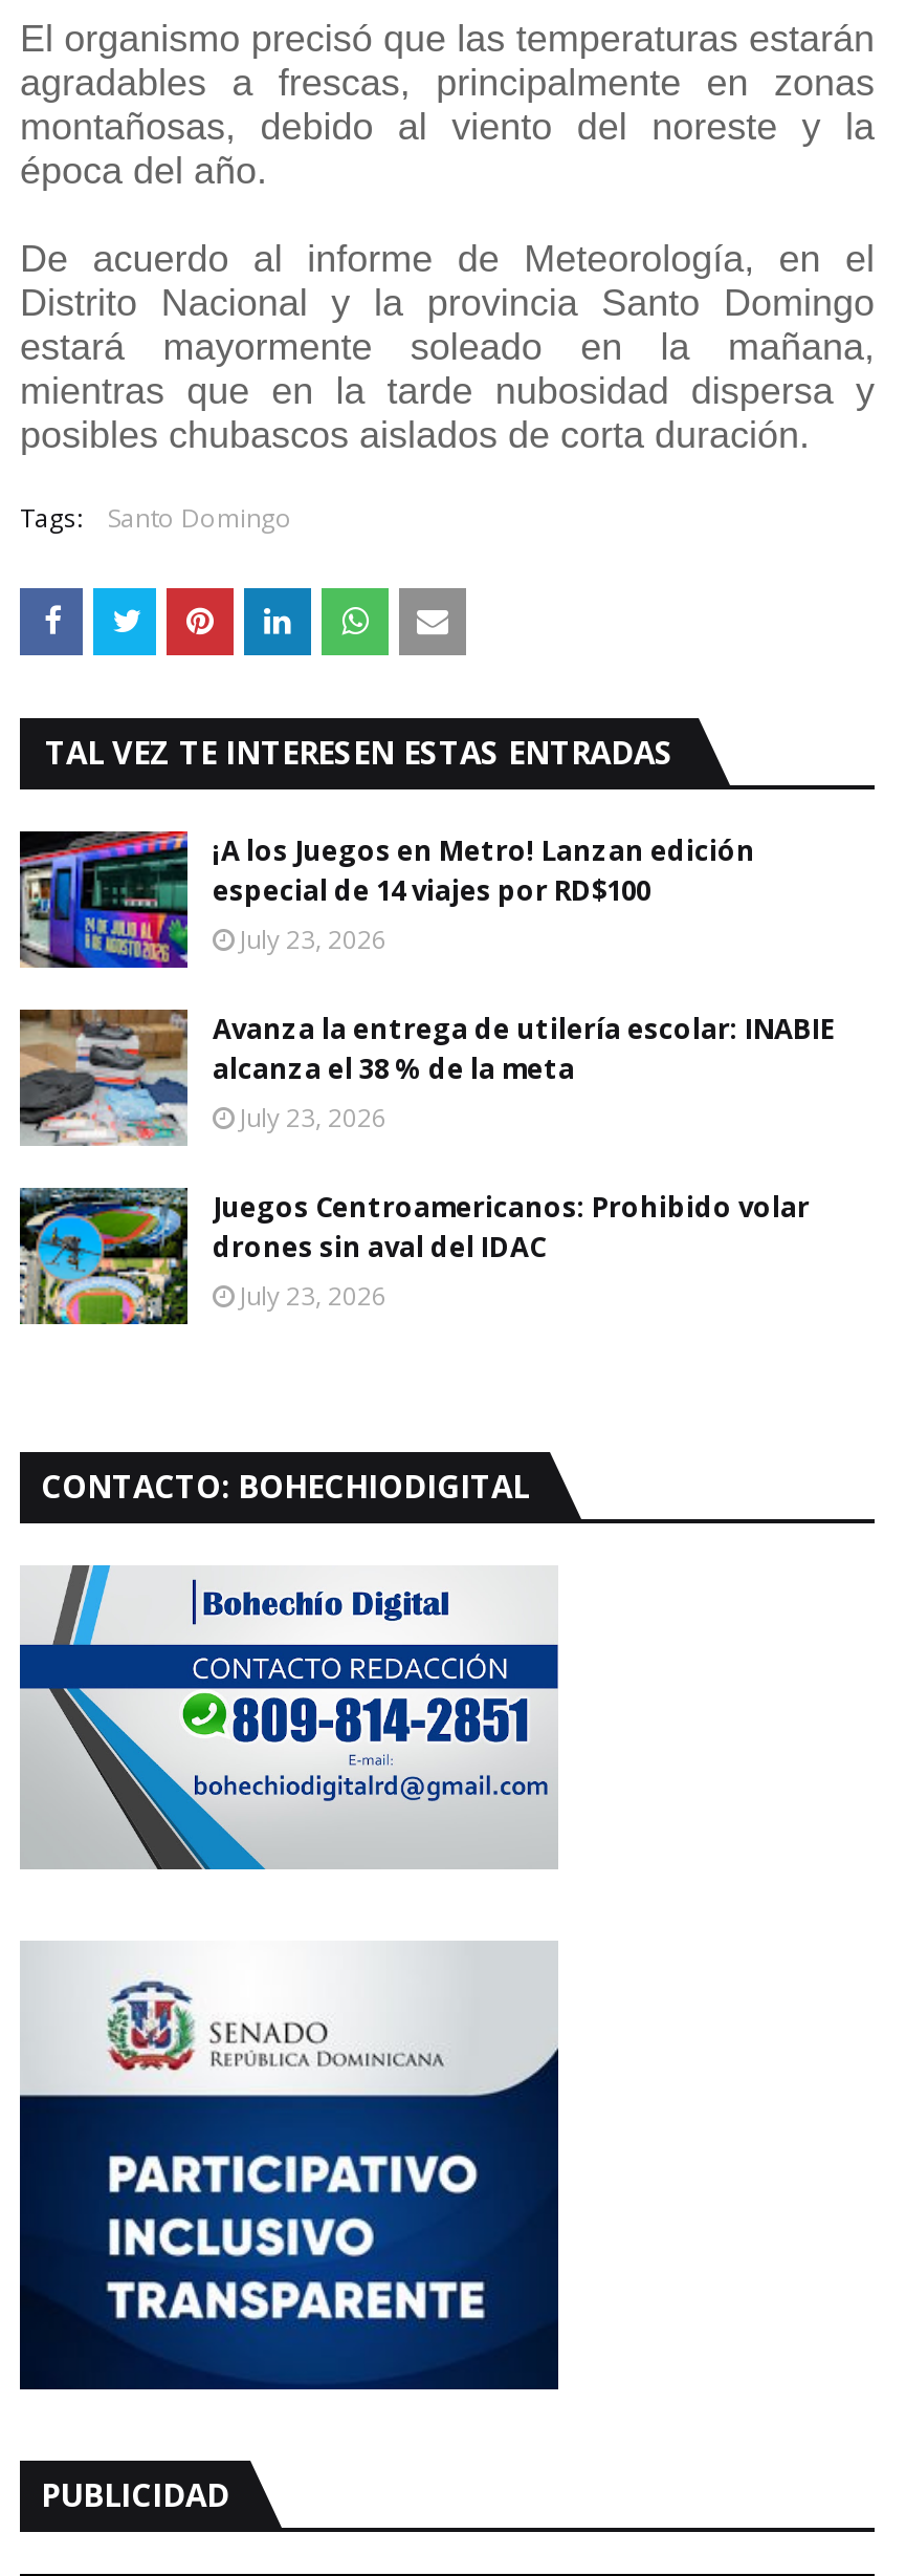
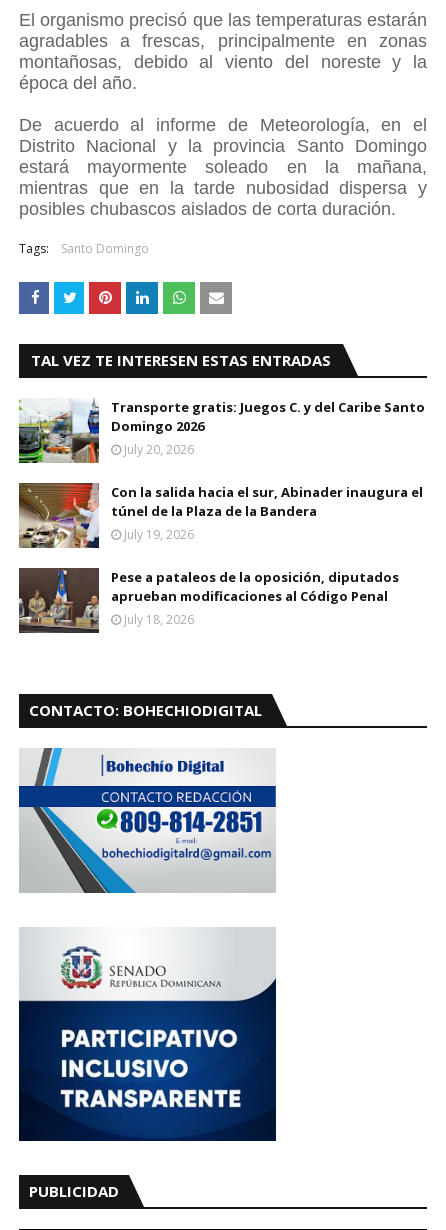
- [image]
- ¡A los Juegos en Metro! Lanzan edición
- especial de 14 viajes por RD$100
- July 23, 2026
+ [image]
+ Transporte gratis: Juegos C. y del Caribe Santo
+ Domingo 2026
+ July 20, 2026

- [image]
- Avanza la entrega de utilería escolar: INABIE
- alcanza el 38 % de la meta
- July 23, 2026
+ [image]
+ Con la salida hacia el sur, Abinader inaugura el
+ túnel de la Plaza de la Bandera
+ July 19, 2026

- [image]
- Juegos Centroamericanos: Prohibido volar
- drones sin aval del IDAC
- July 23, 2026
+ [image]
+ Pese a pataleos de la oposición, diputados
+ aprueban modificaciones al Código Penal
+ July 18, 2026
